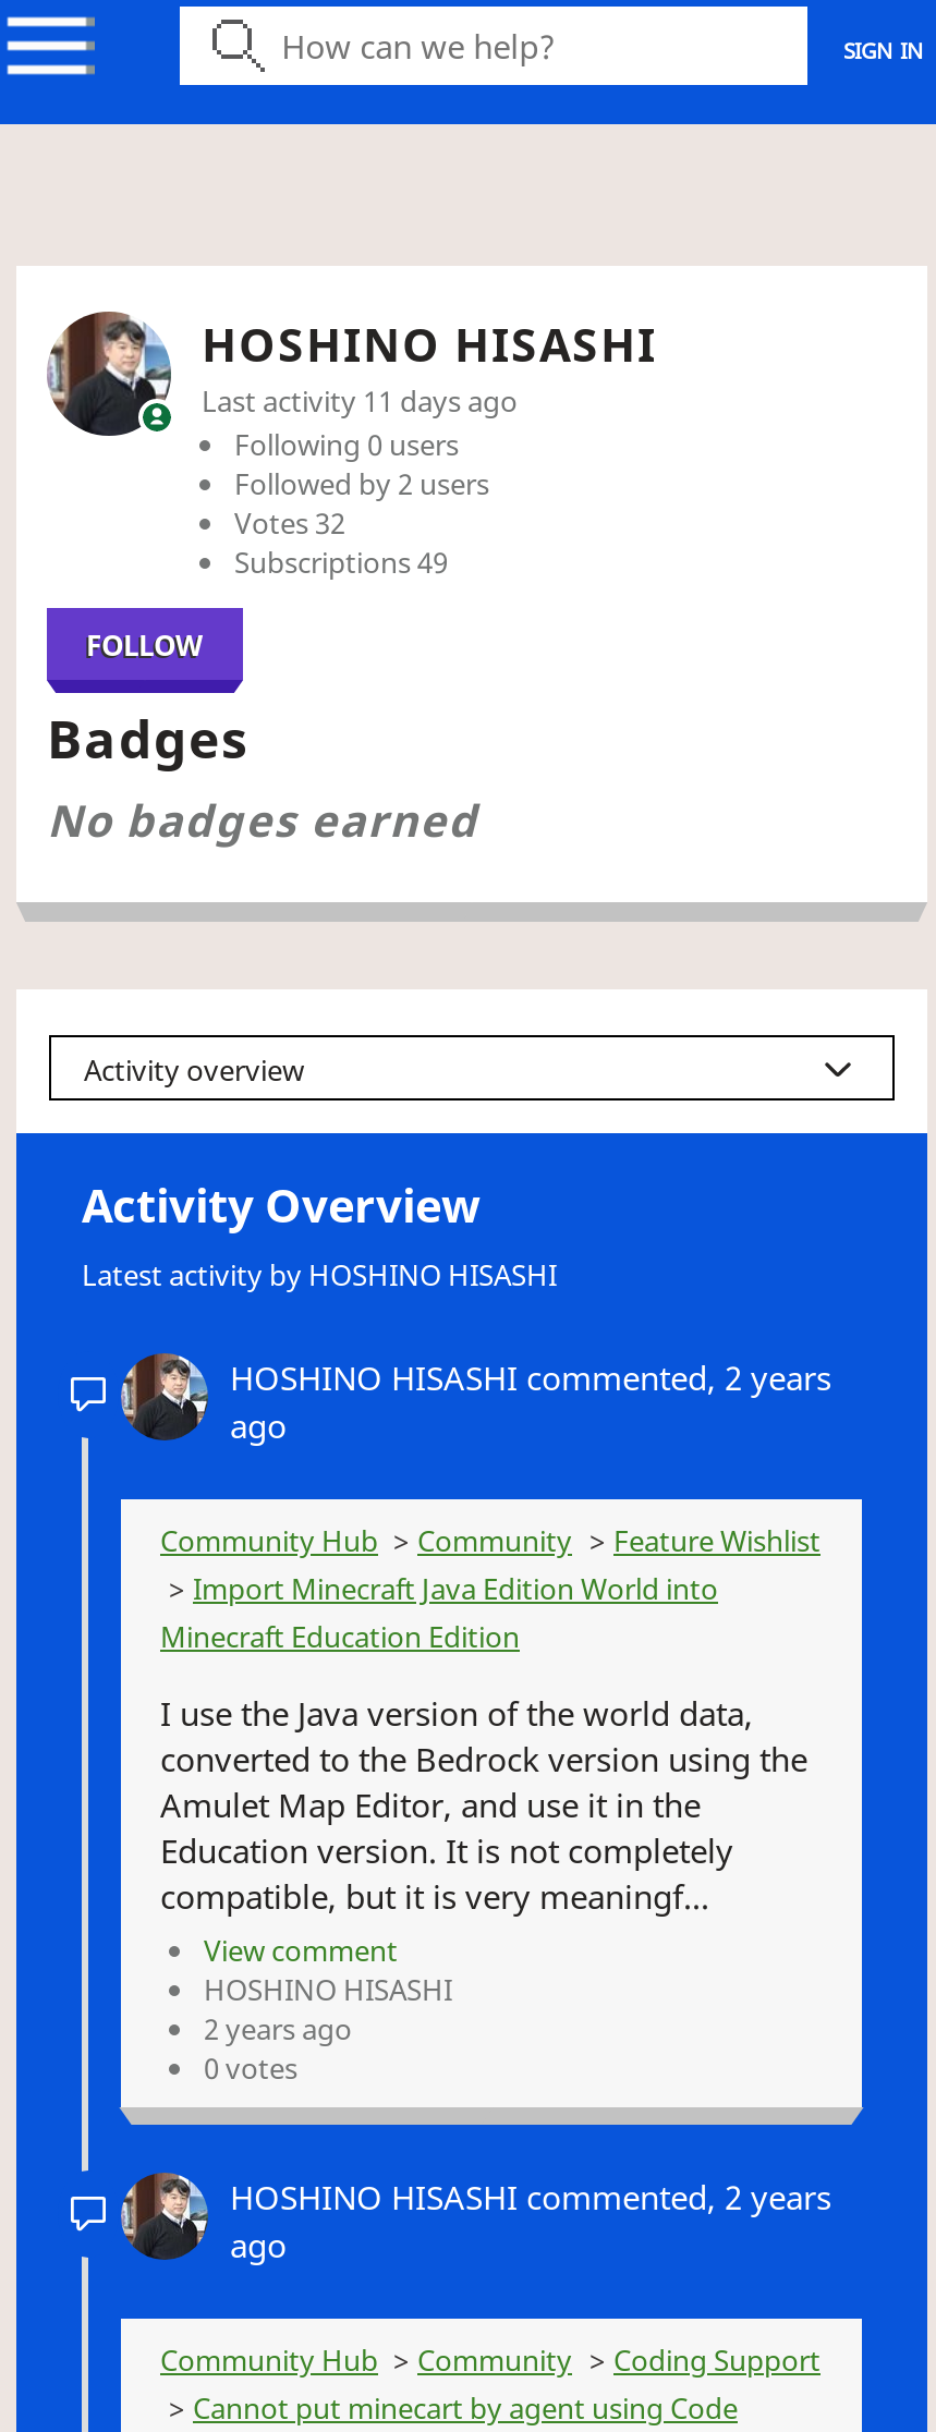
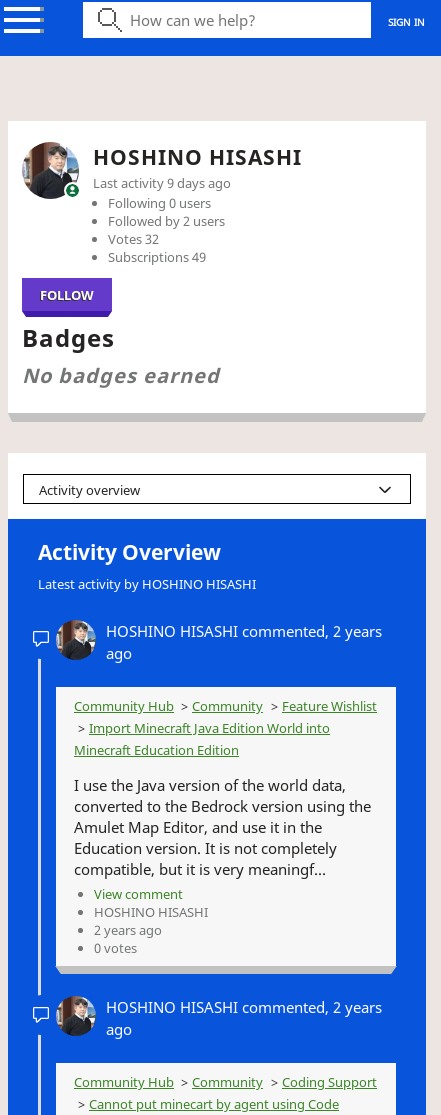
- Last activity 11 days ago
+ Last activity 9 days ago
